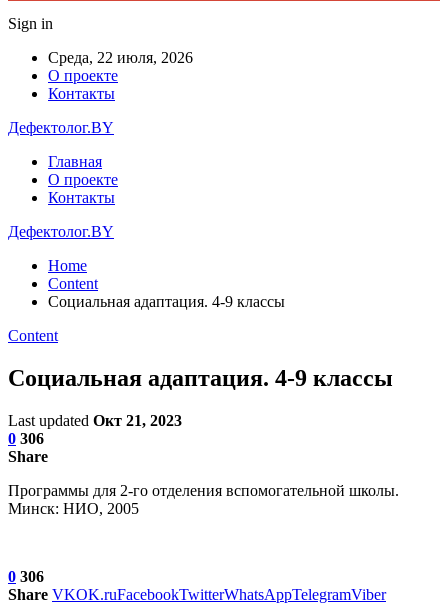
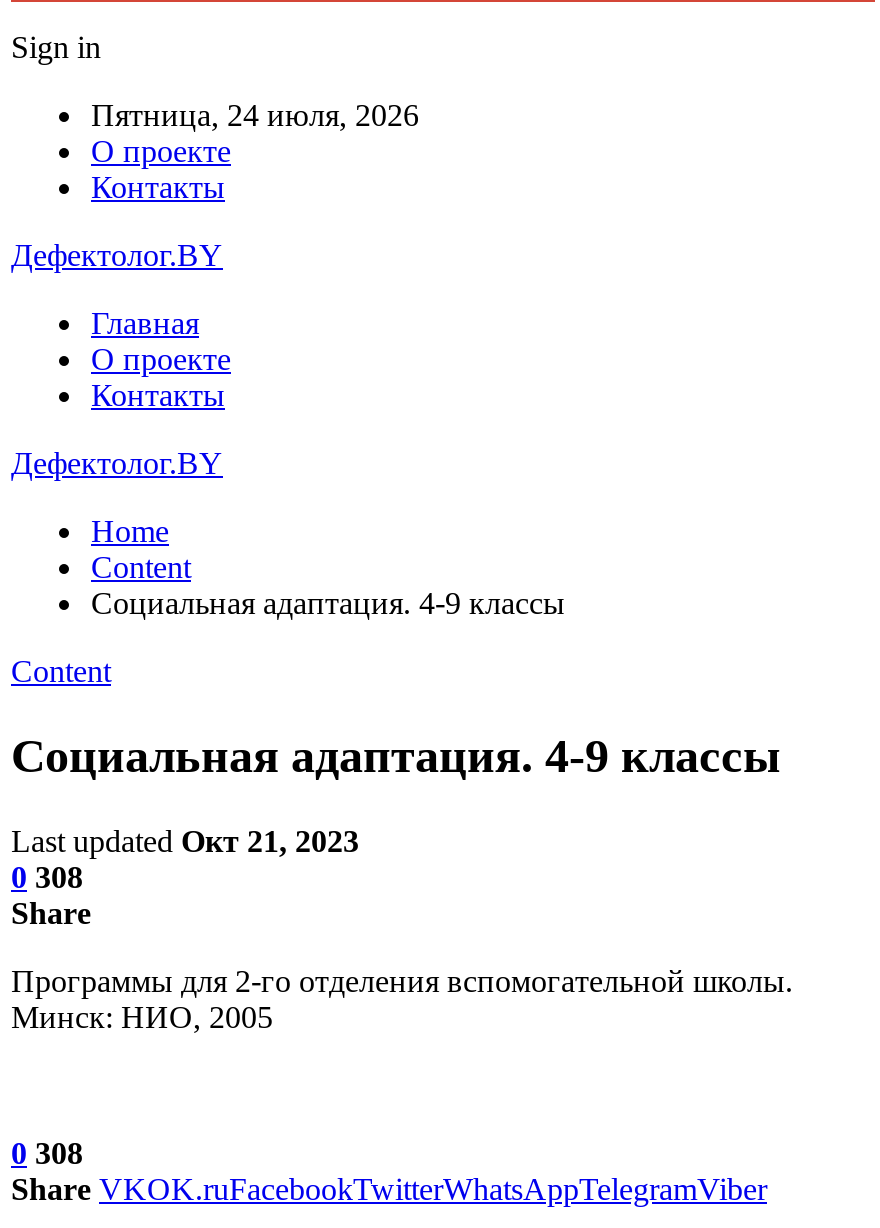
- Среда, 22 июля, 2026
+ Пятница, 24 июля, 2026

- 0 306
+ 0 308

- 0 306
+ 0 308
